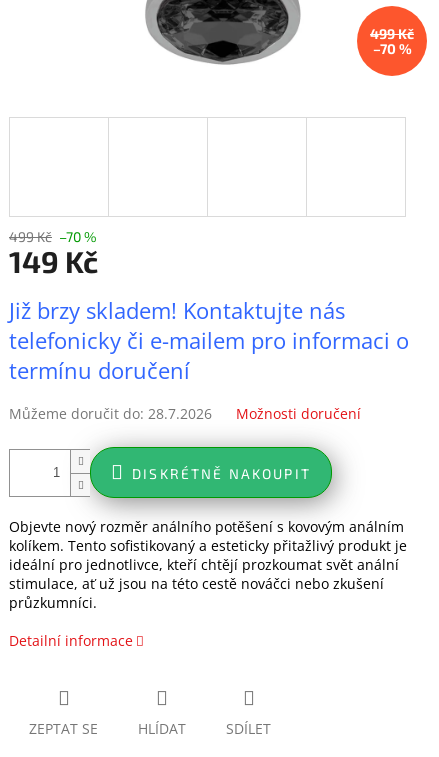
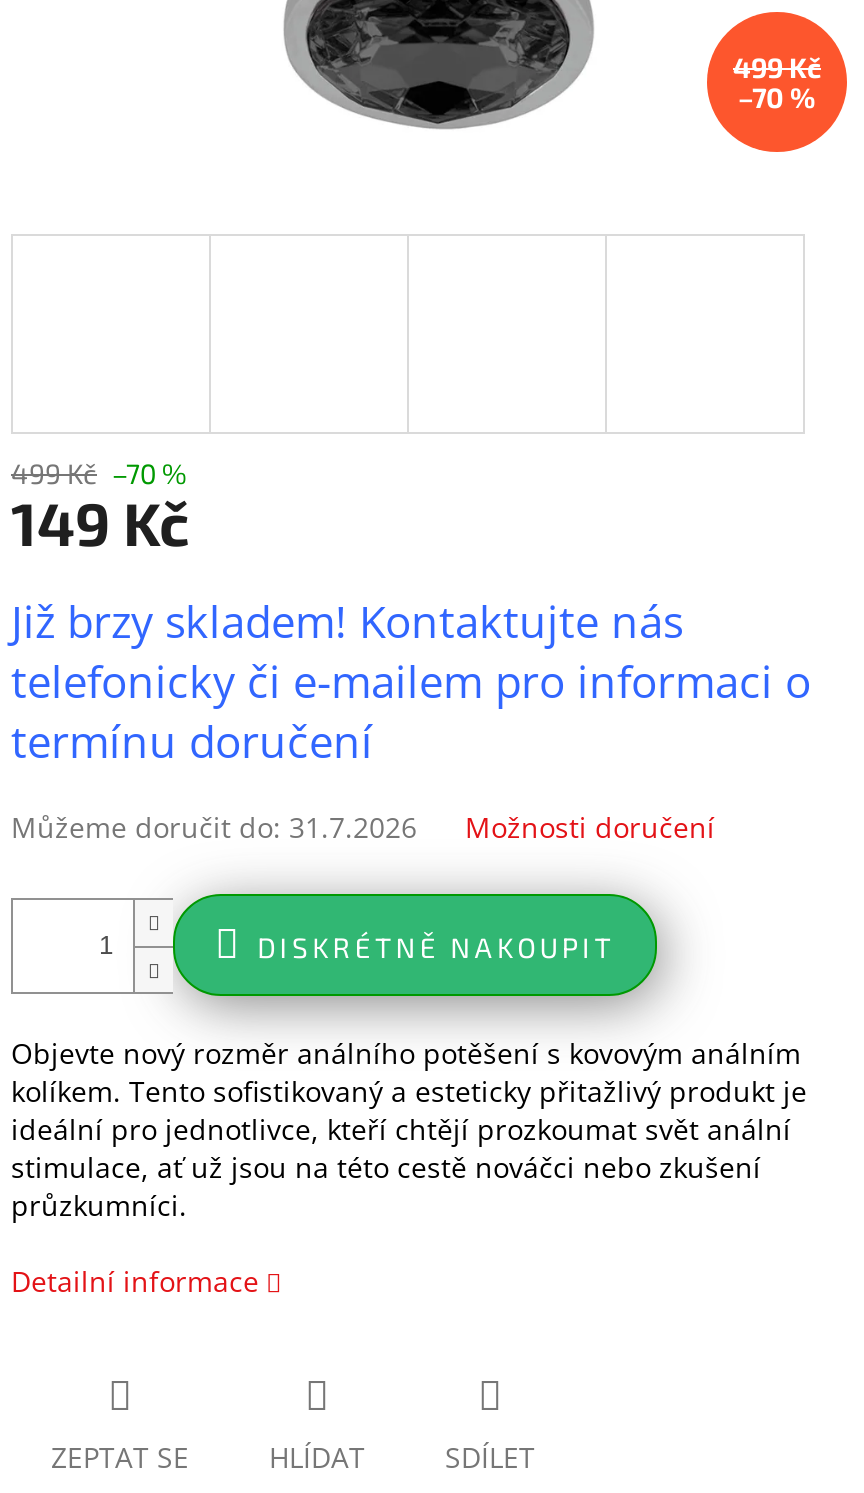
- Můžeme doručit do: 28.7.2026
+ Můžeme doručit do: 31.7.2026
